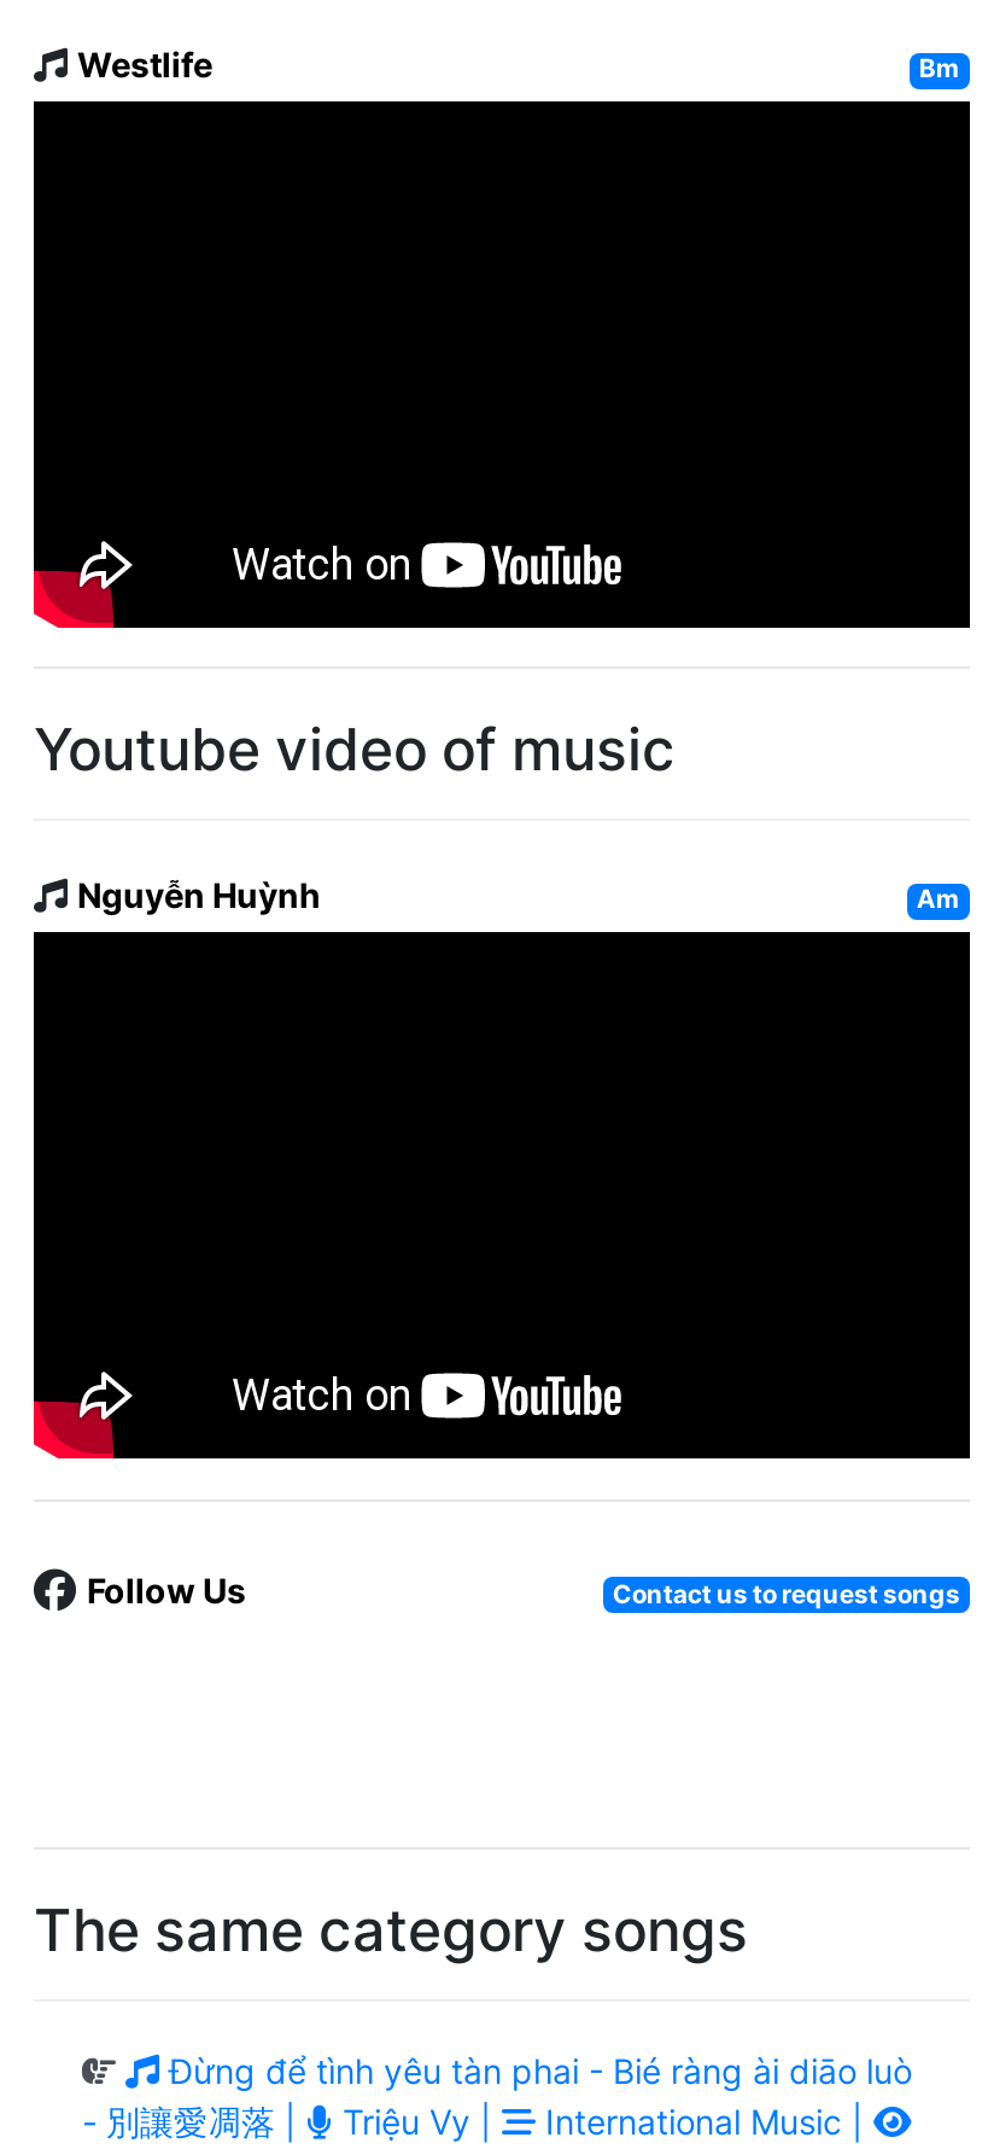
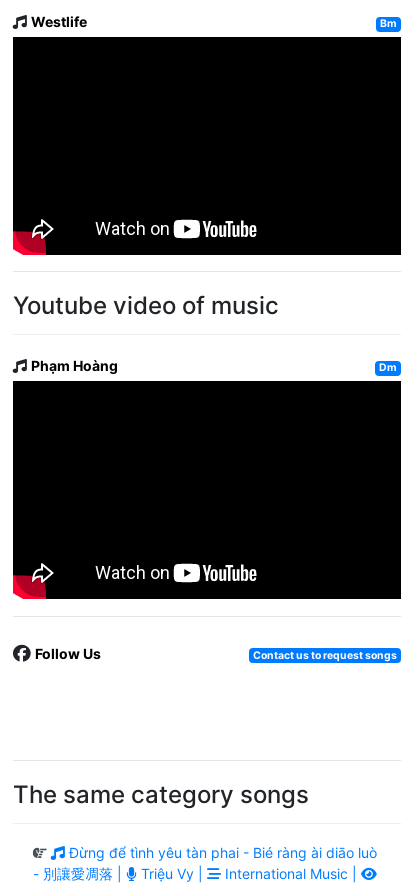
- Nguyễn Huỳnh
- Am
+ Phạm Hoàng
+ Dm
